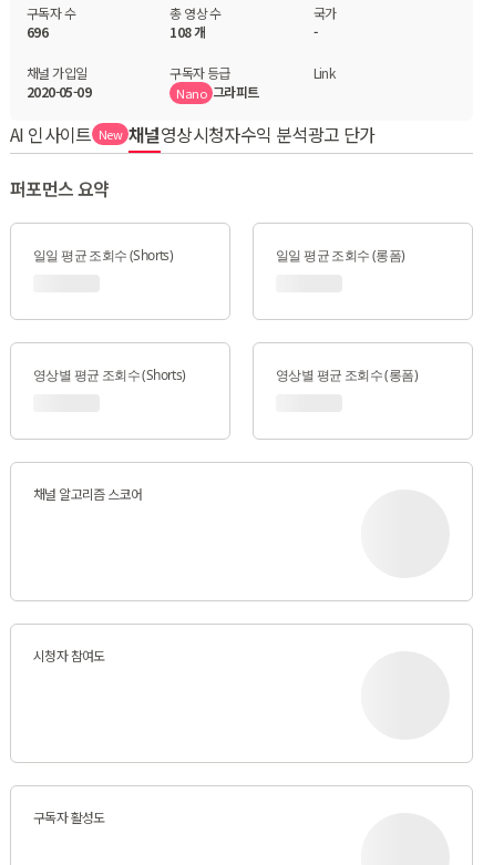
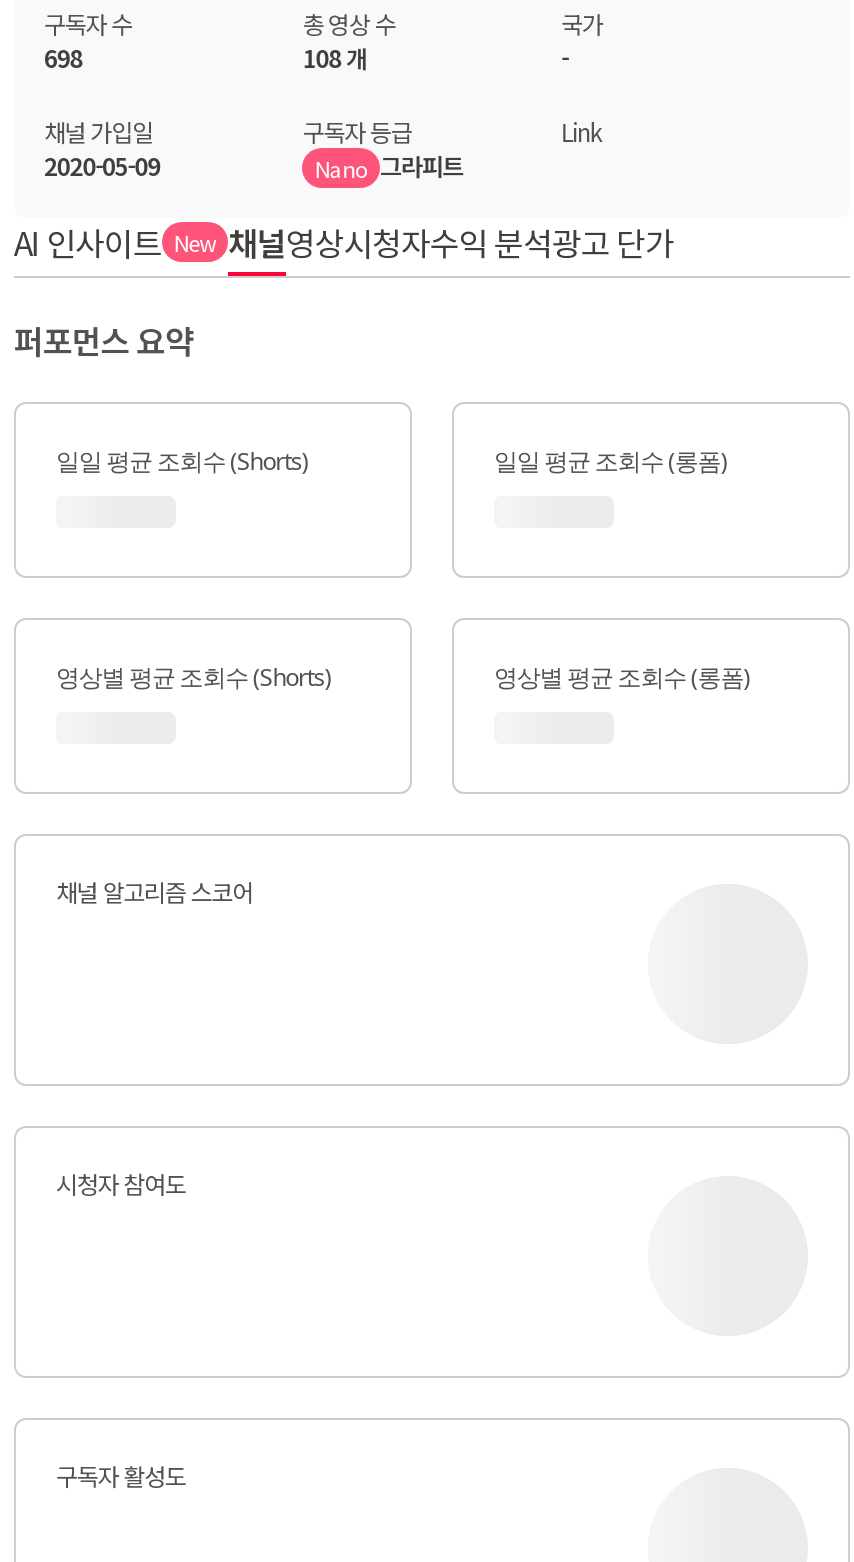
- 696
+ 698
